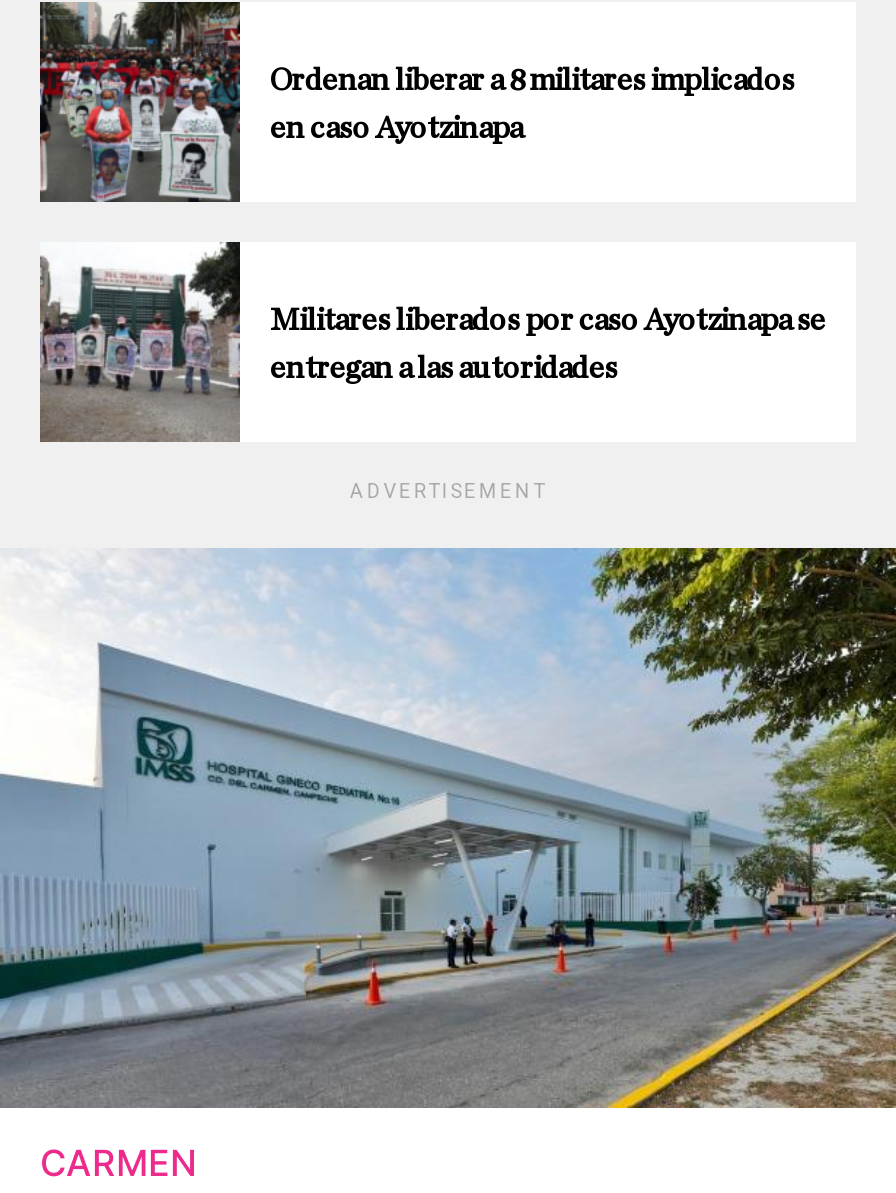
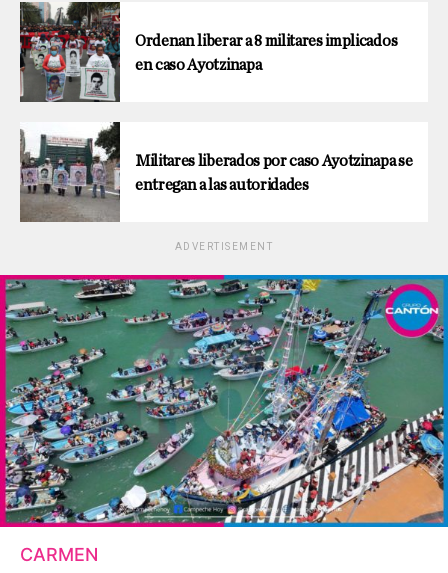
- [image]
+ [image]
